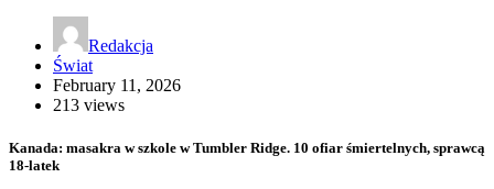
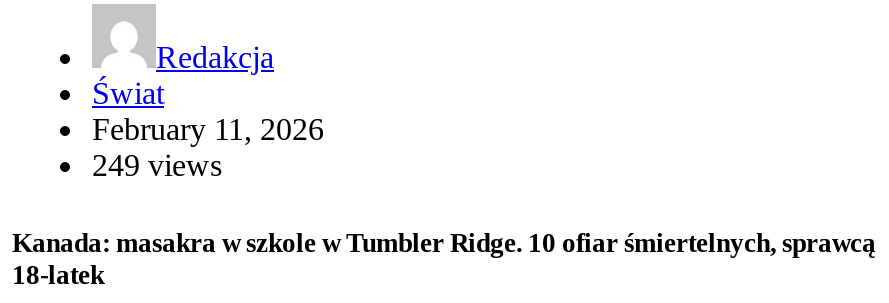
- 213 views
+ 249 views
